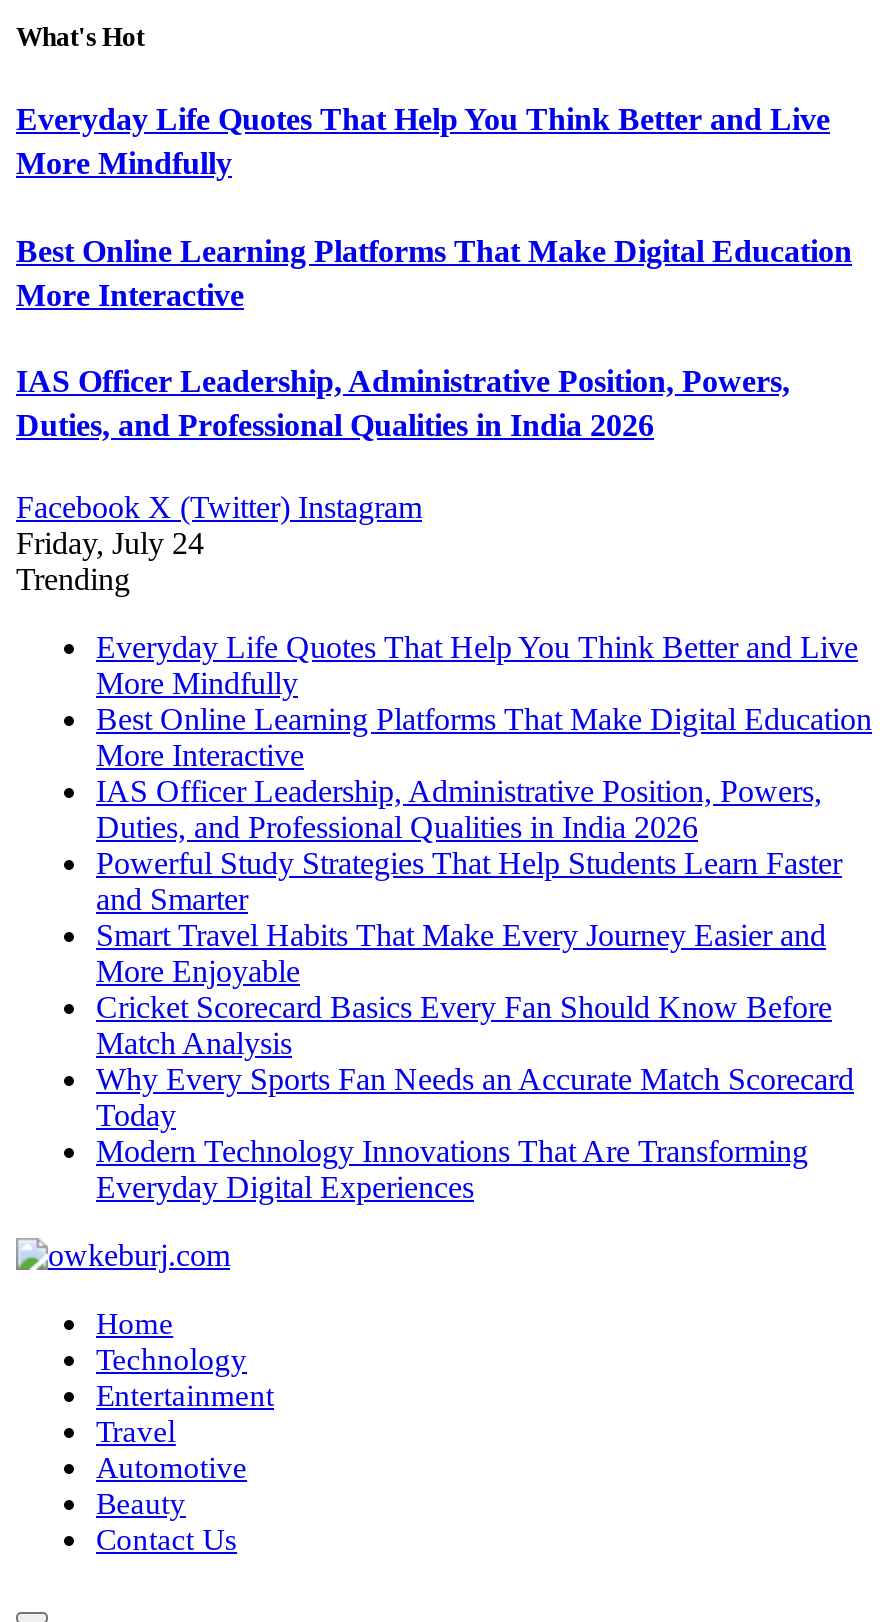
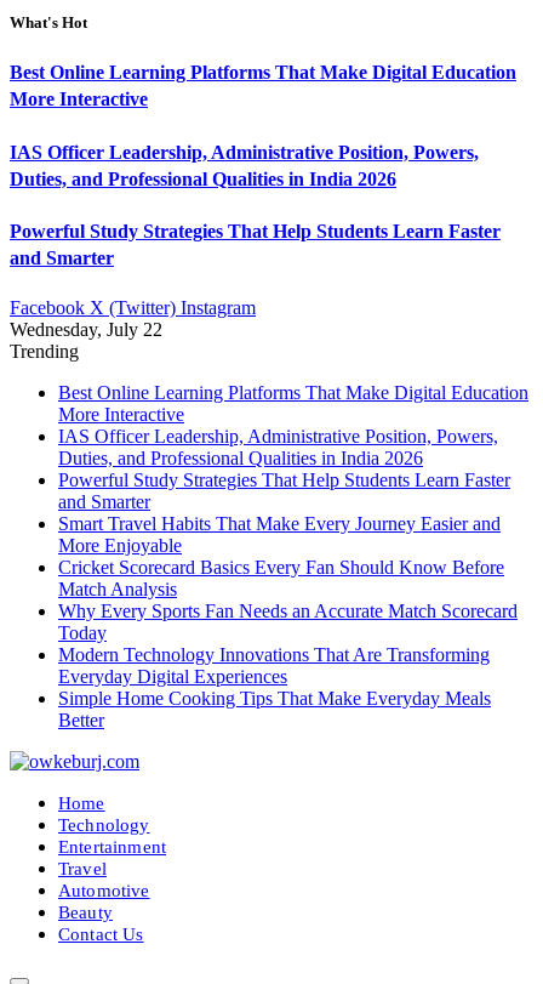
- Everyday Life Quotes That Help You Think Better and Live
- More Mindfully

moved up: Best Online Learning Platforms That Make Digital Education | More Interactive | IAS Officer Leadership, Administrative Position, Powers, | Duties, and Professional Qualities in India 2026

+ Powerful Study Strategies That Help Students Learn Faster
+ and Smarter

- Friday, July 24
+ Wednesday, July 22

- Everyday Life Quotes That Help You Think Better and Live
- More Mindfully

moved up: Best Online Learning Platforms That Make Digital Education | More Interactive | IAS Officer Leadership, Administrative Position, Powers, | ... | Modern Technology Innovations That Are Transforming | Everyday Digital Experiences

+ Simple Home Cooking Tips That Make Everyday Meals
+ Better
